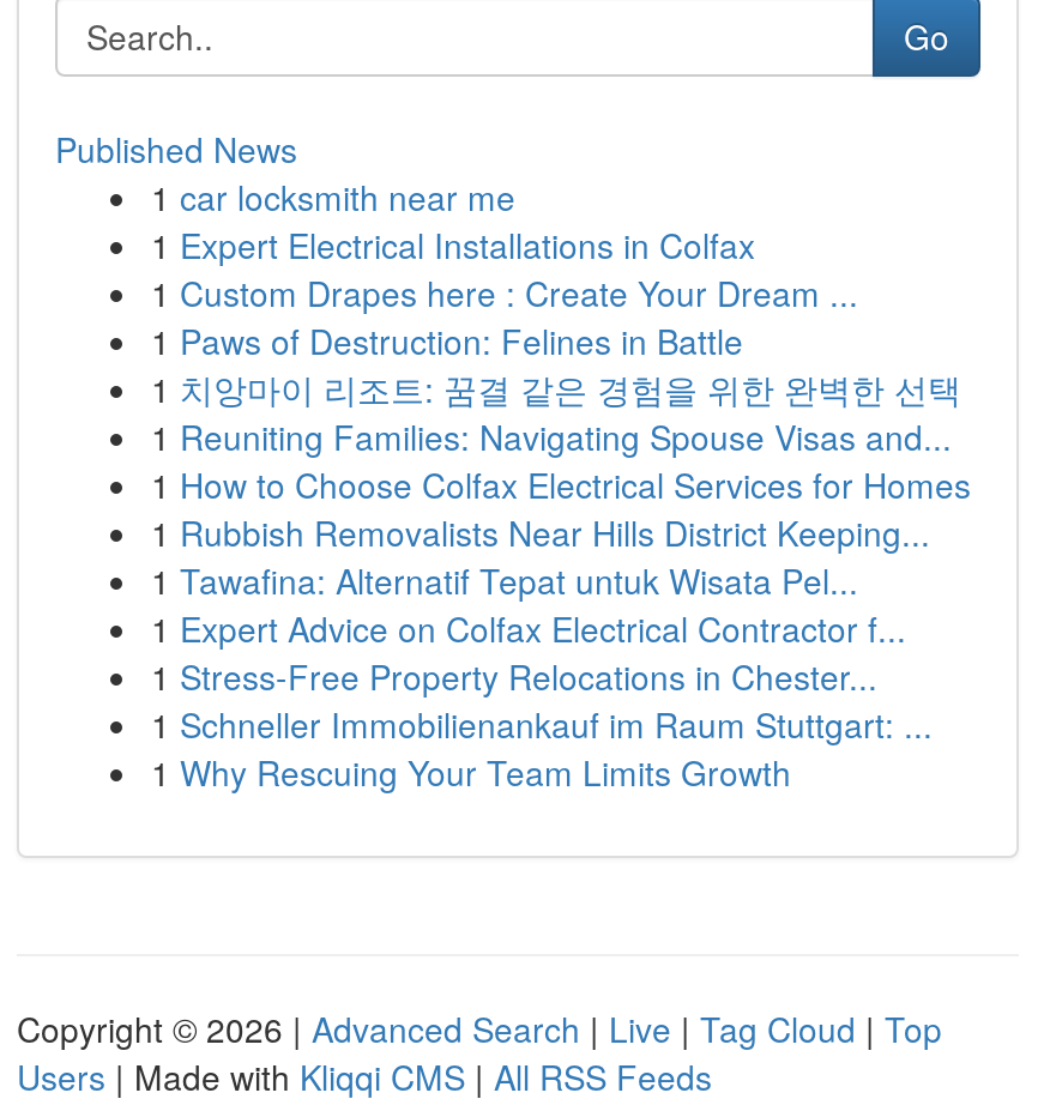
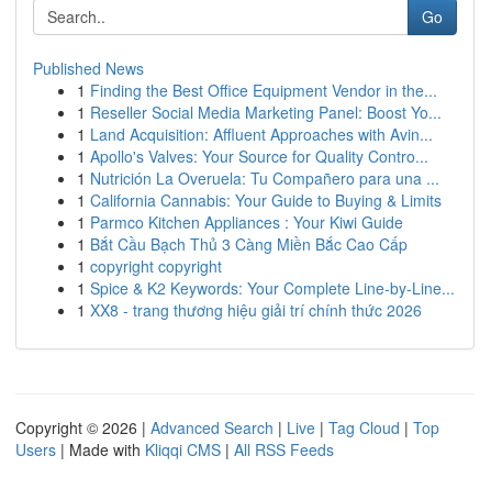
- 1 car locksmith near me
- 1 Expert Electrical Installations in Colfax
- 1 Custom Drapes here : Create Your Dream ...
- 1 Paws of Destruction: Felines in Battle
- 1 치앙마이 리조트: 꿈결 같은 경험을 위한 완벽한 선택
- 1 Reuniting Families: Navigating Spouse Visas and...
- 1 How to Choose Colfax Electrical Services for Homes
- 1 Rubbish Removalists Near Hills District Keeping...
- 1 Tawafina: Alternatif Tepat untuk Wisata Pel...
- 1 Expert Advice on Colfax Electrical Contractor f...
- 1 Stress-Free Property Relocations in Chester...
- 1 Schneller Immobilienankauf im Raum Stuttgart: ...
- 1 Why Rescuing Your Team Limits Growth
+ 1 Finding the Best Office Equipment Vendor in the...
+ 1 Reseller Social Media Marketing Panel: Boost Yo...
+ 1 Land Acquisition: Affluent Approaches with Avin...
+ 1 Apollo's Valves: Your Source for Quality Contro...
+ 1 Nutrición La Overuela: Tu Compañero para una ...
+ 1 California Cannabis: Your Guide to Buying & Limits
+ 1 Parmco Kitchen Appliances : Your Kiwi Guide
+ 1 Bắt Cầu Bạch Thủ 3 Càng Miền Bắc Cao Cấp
+ 1 copyright copyright
+ 1 Spice & K2 Keywords: Your Complete Line-by-Line...
+ 1 XX8 - trang thương hiệu giải trí chính thức 2026
